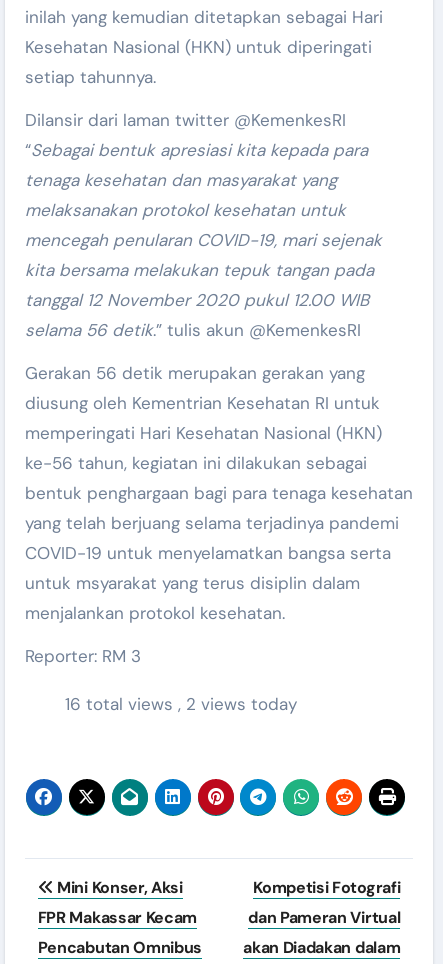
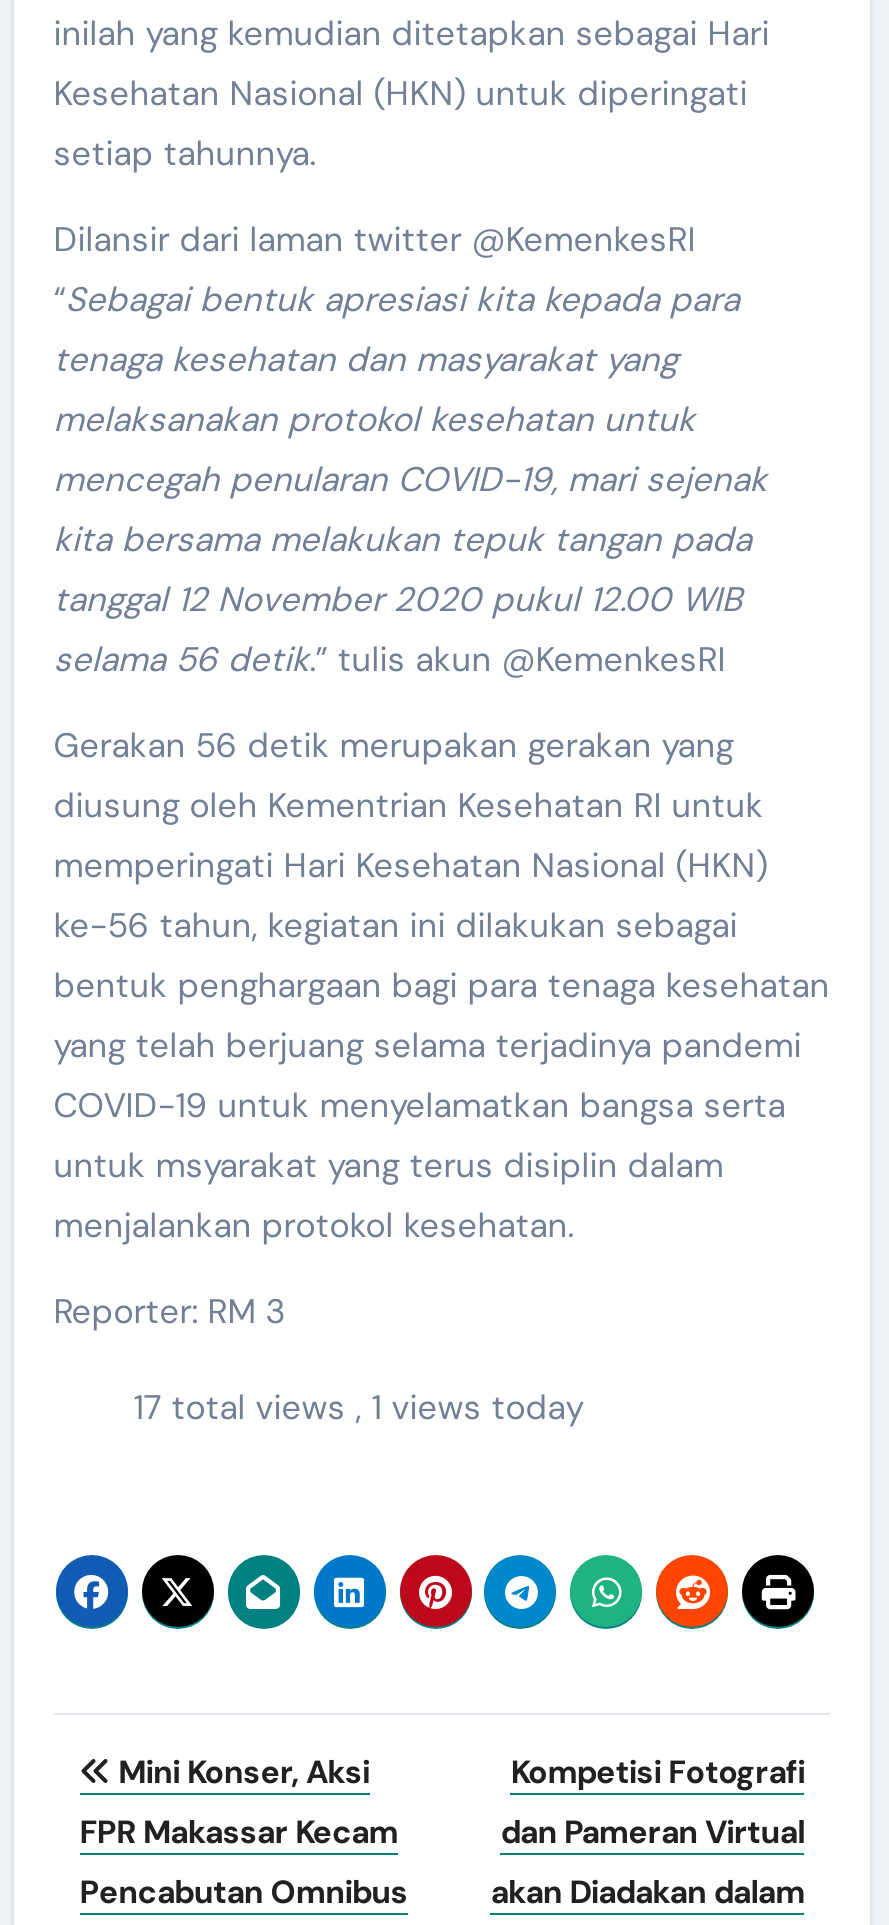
- 16 total views, 2 views today
+ 17 total views, 1 views today
